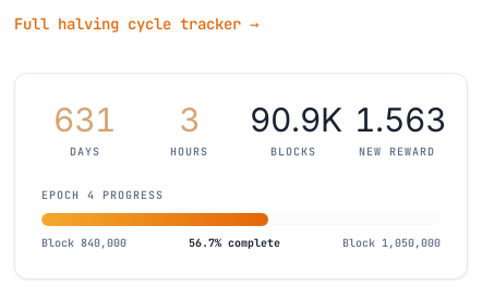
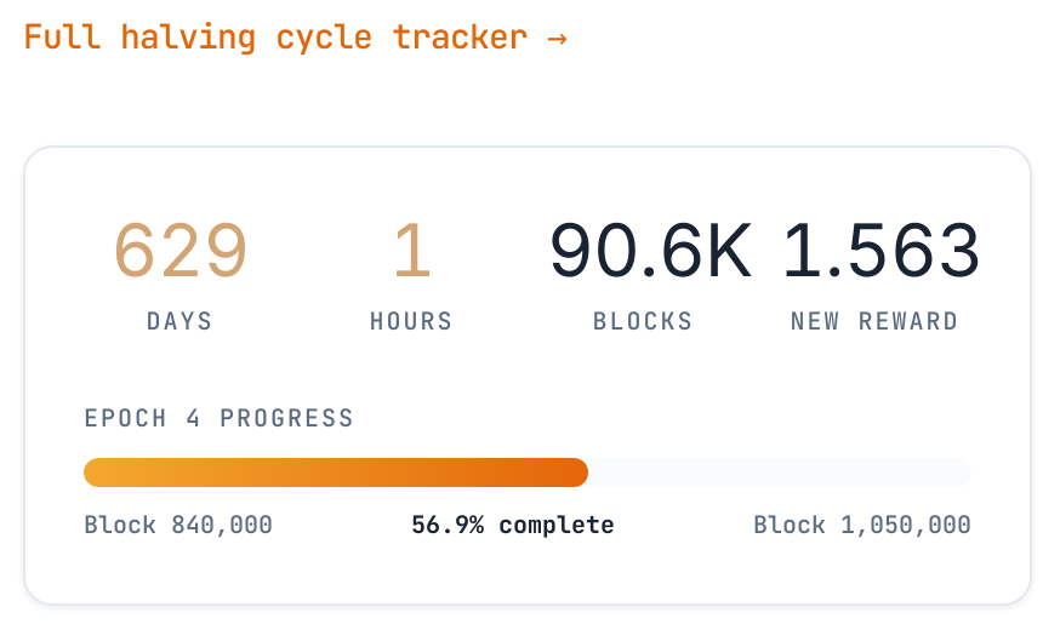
- 631
+ 629

- 3
+ 1

- 90.9K
+ 90.6K

- 56.7% complete
+ 56.9% complete
